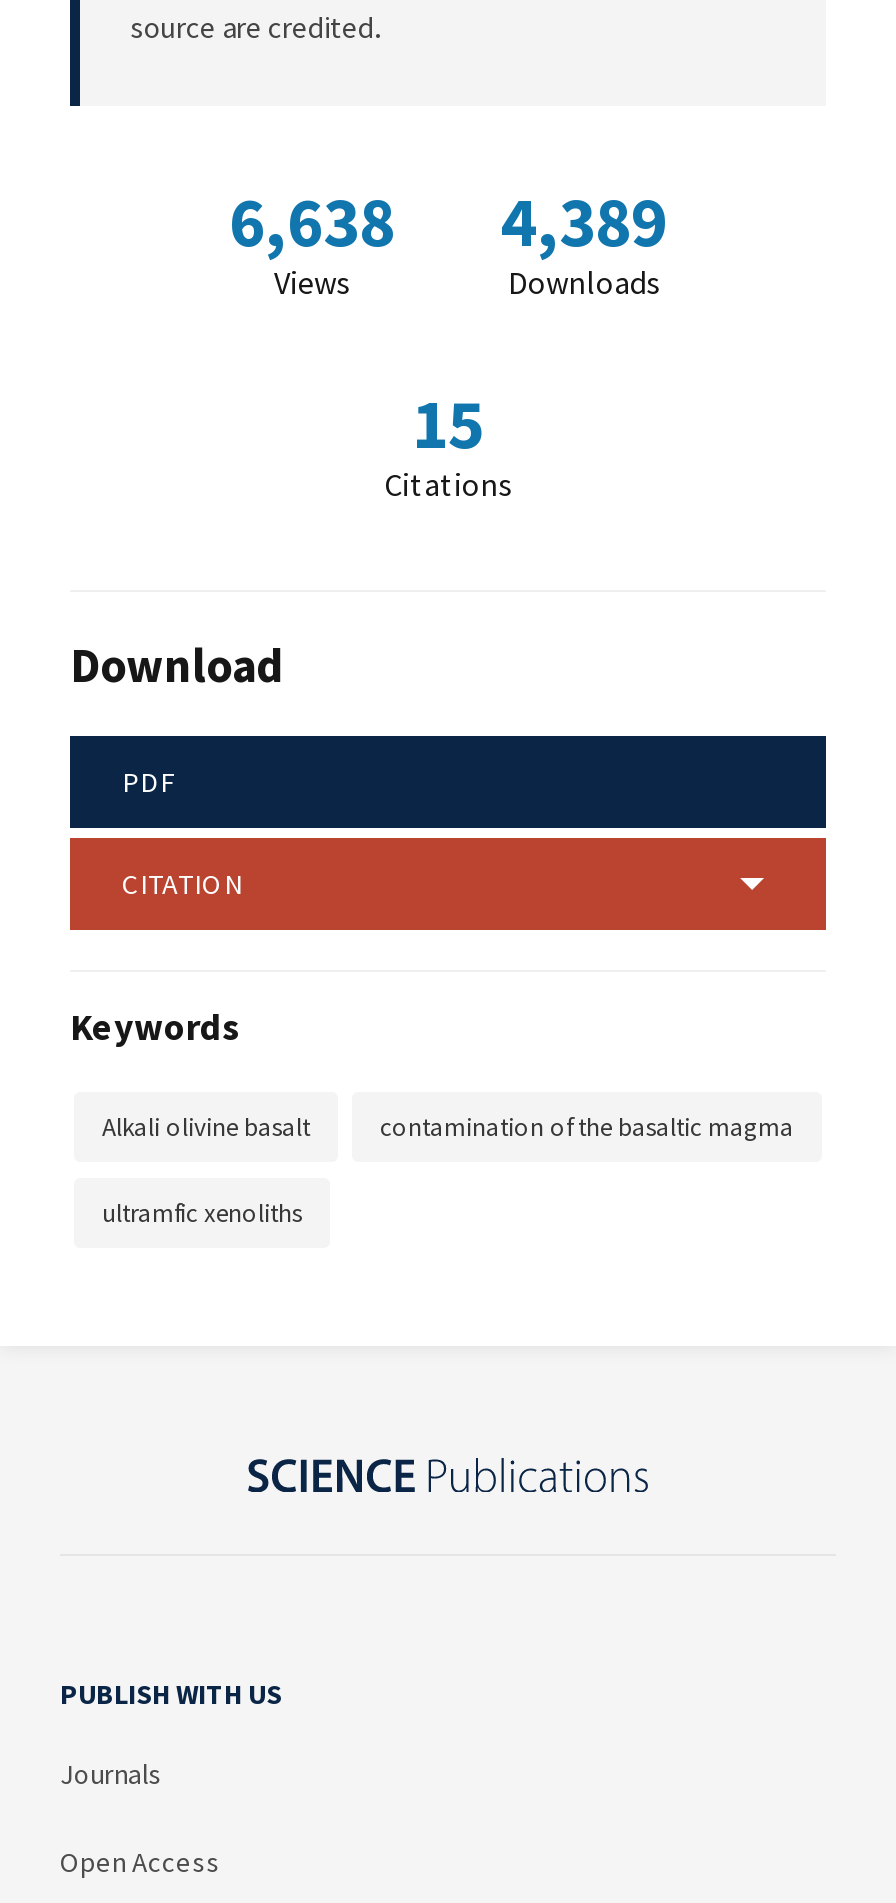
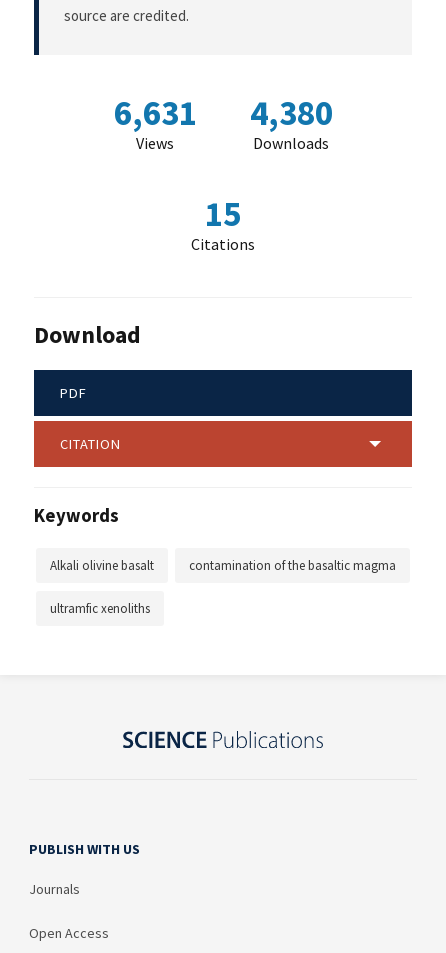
- 6,638
+ 6,631

- 4,389
+ 4,380
